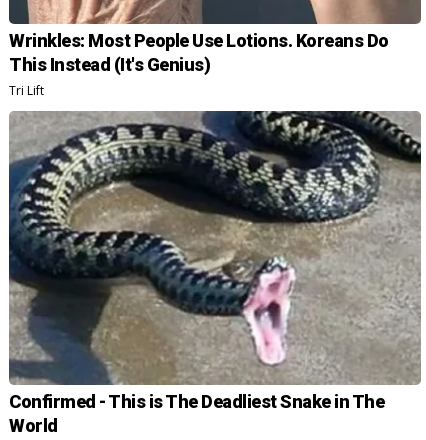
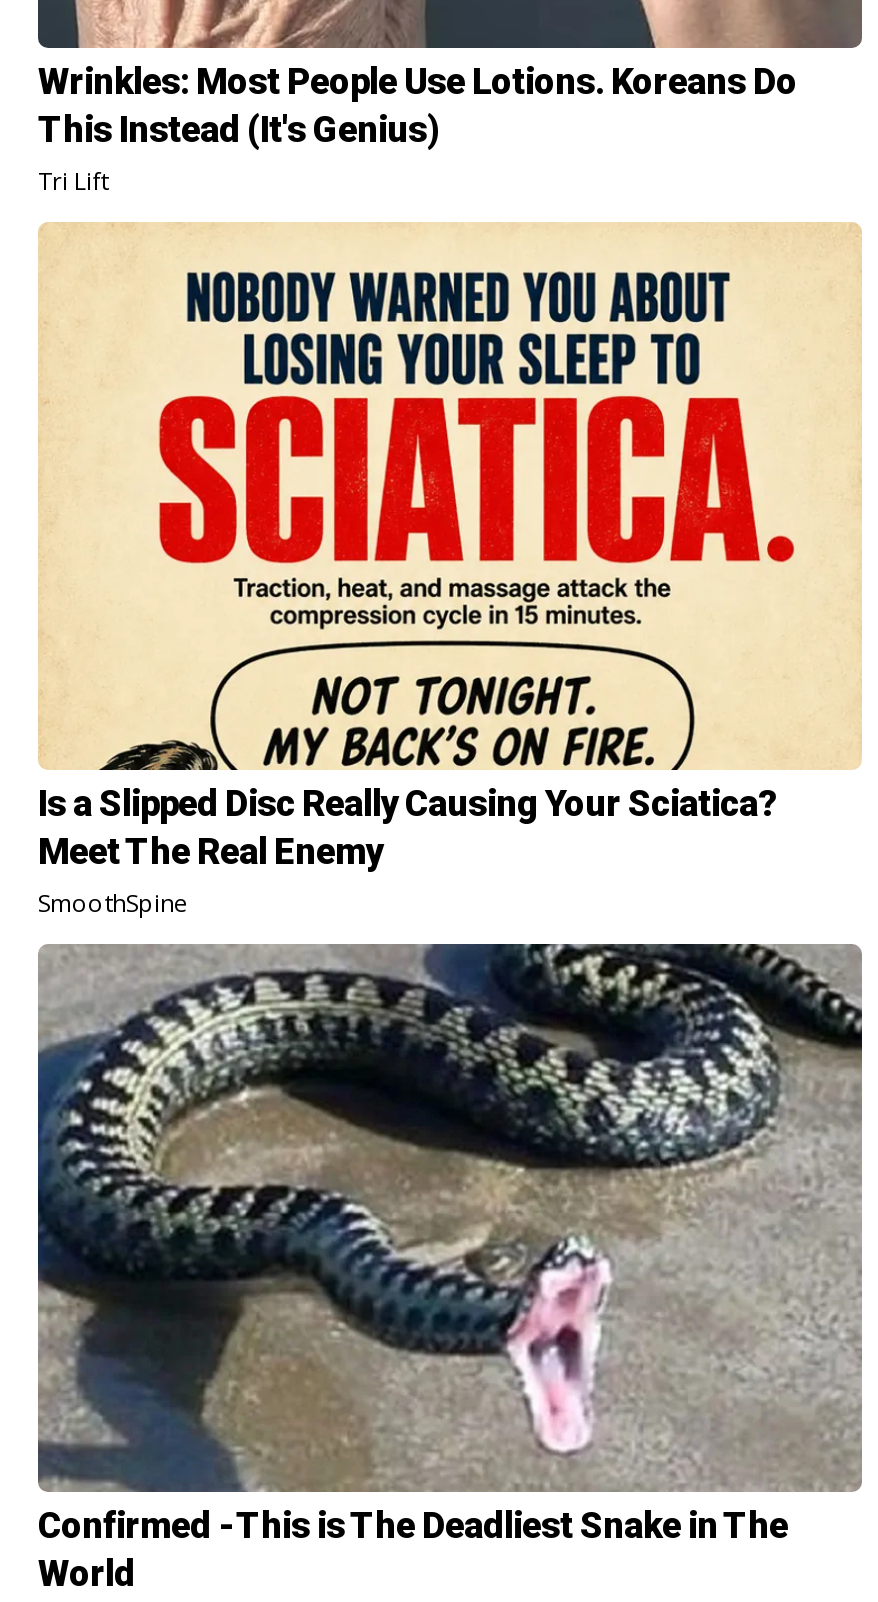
+ [image]
+ Is a Slipped Disc Really Causing Your Sciatica?
+ Meet The Real Enemy
+ SmoothSpine
